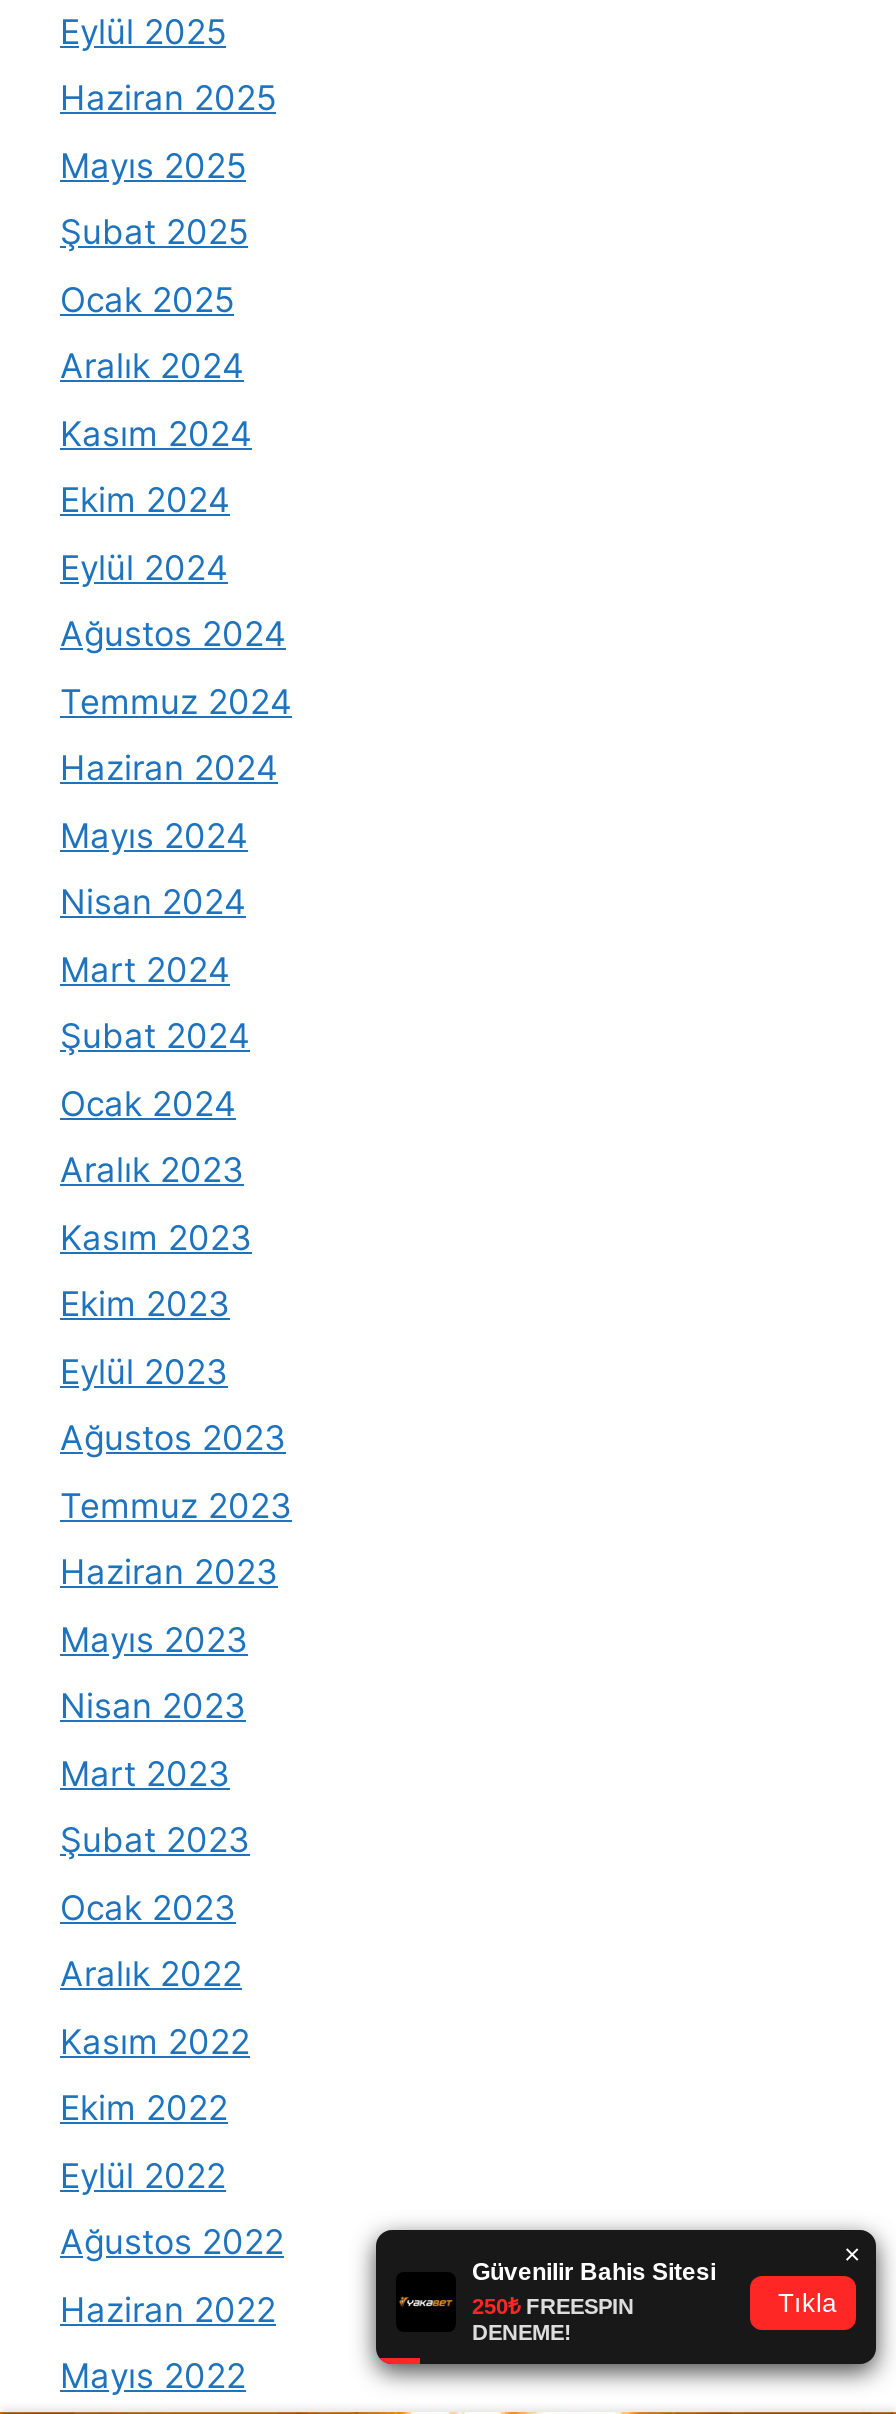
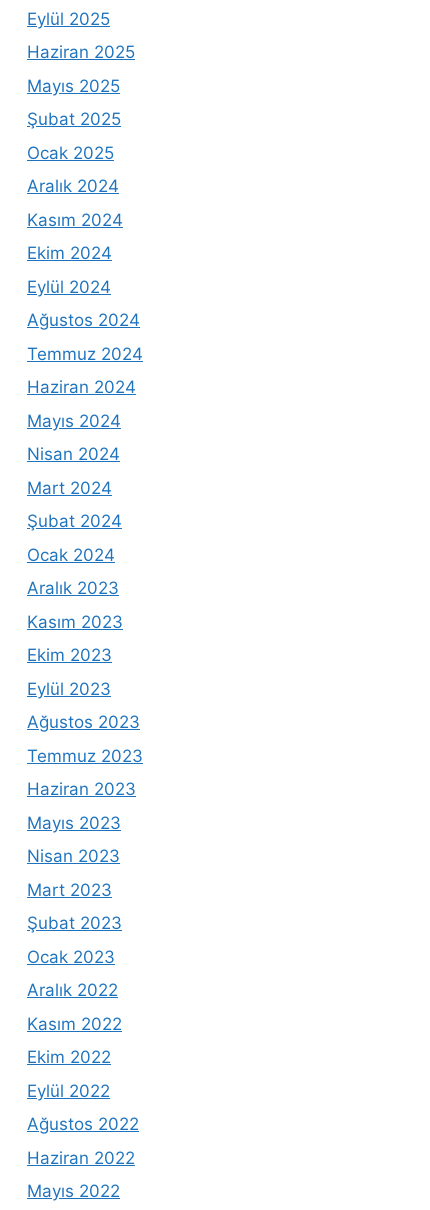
- [image]
